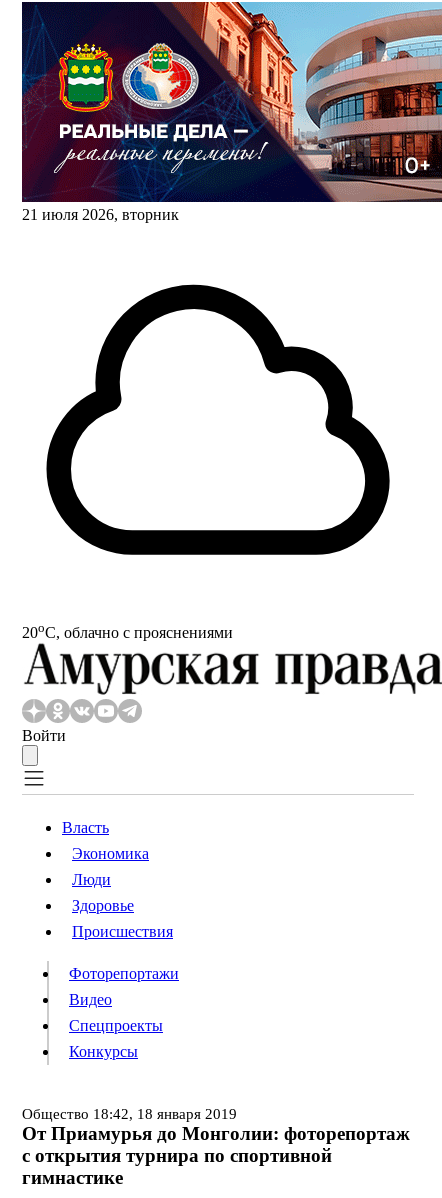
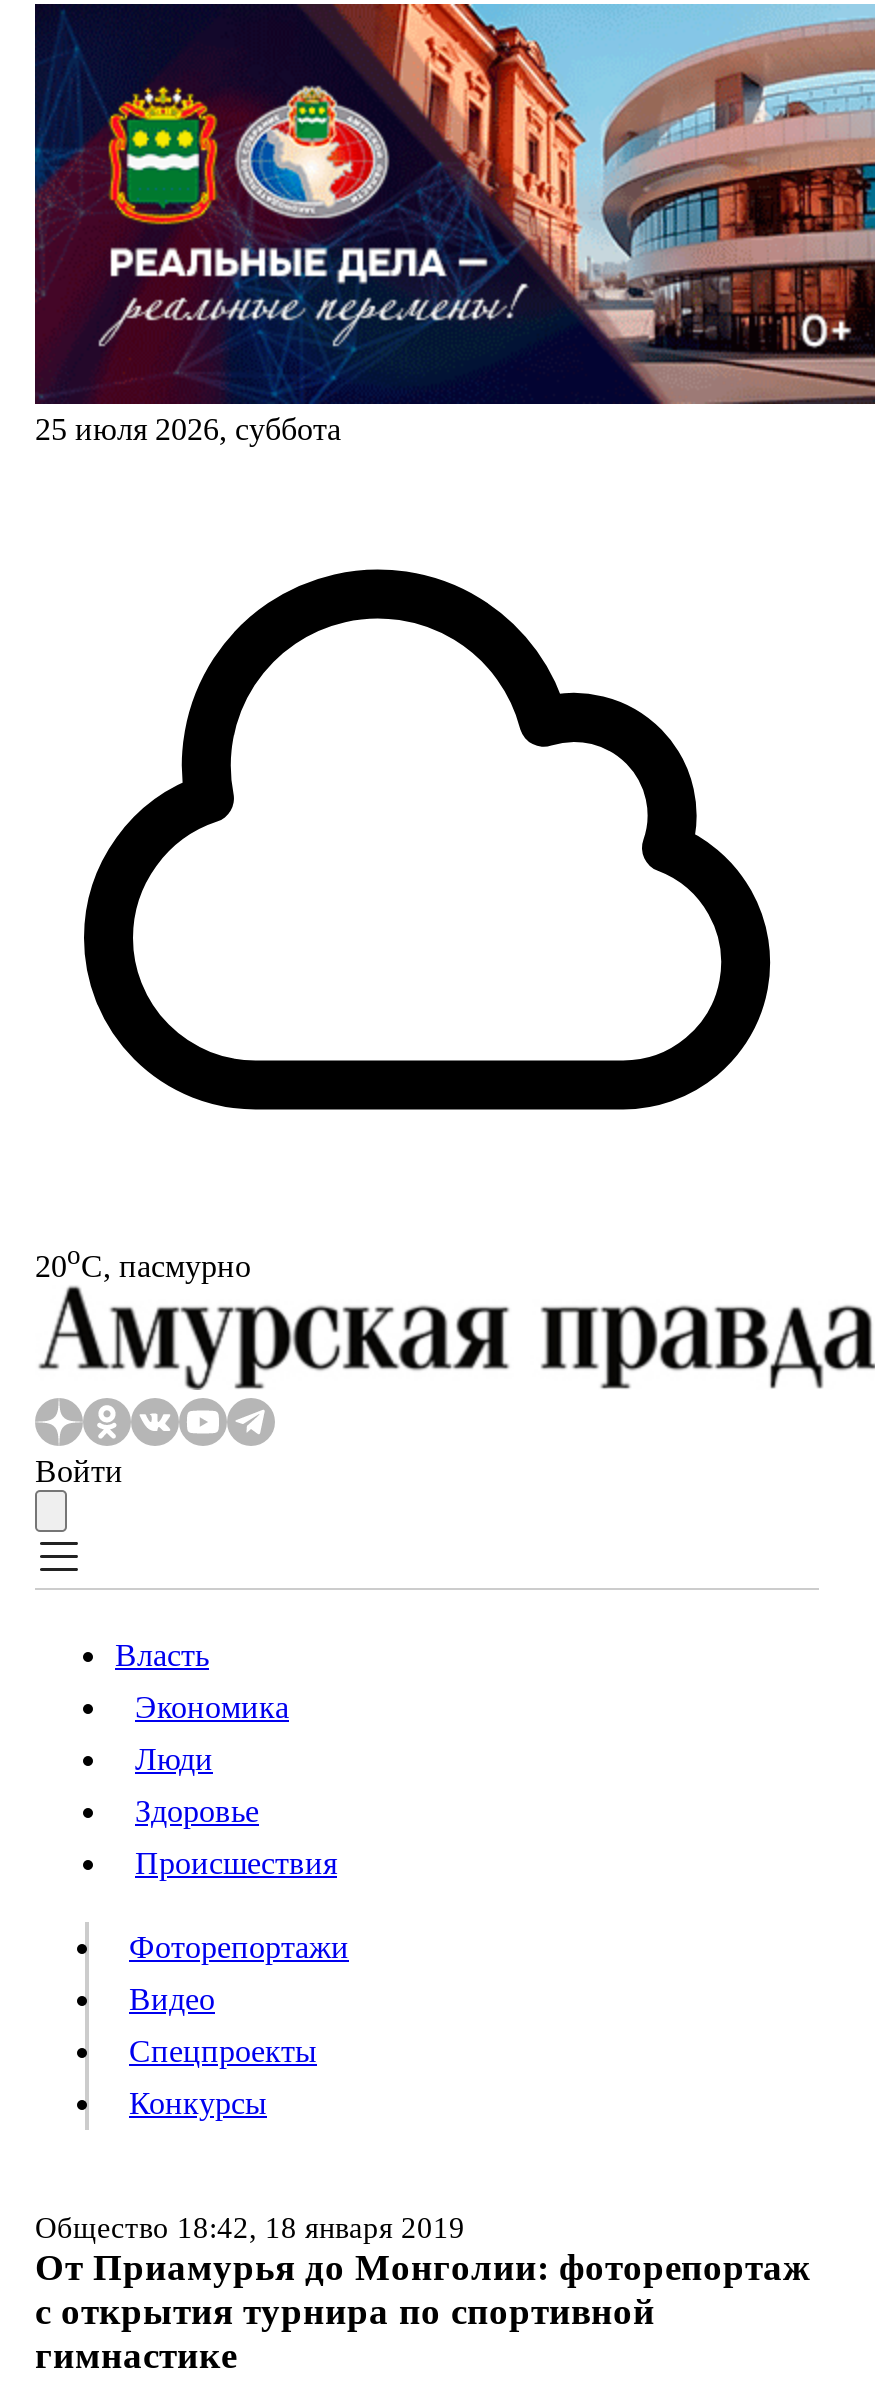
- 21 июля 2026, вторник
+ 25 июля 2026, суббота

- 20oС, облачно с прояснениями
+ 20oС, пасмурно
